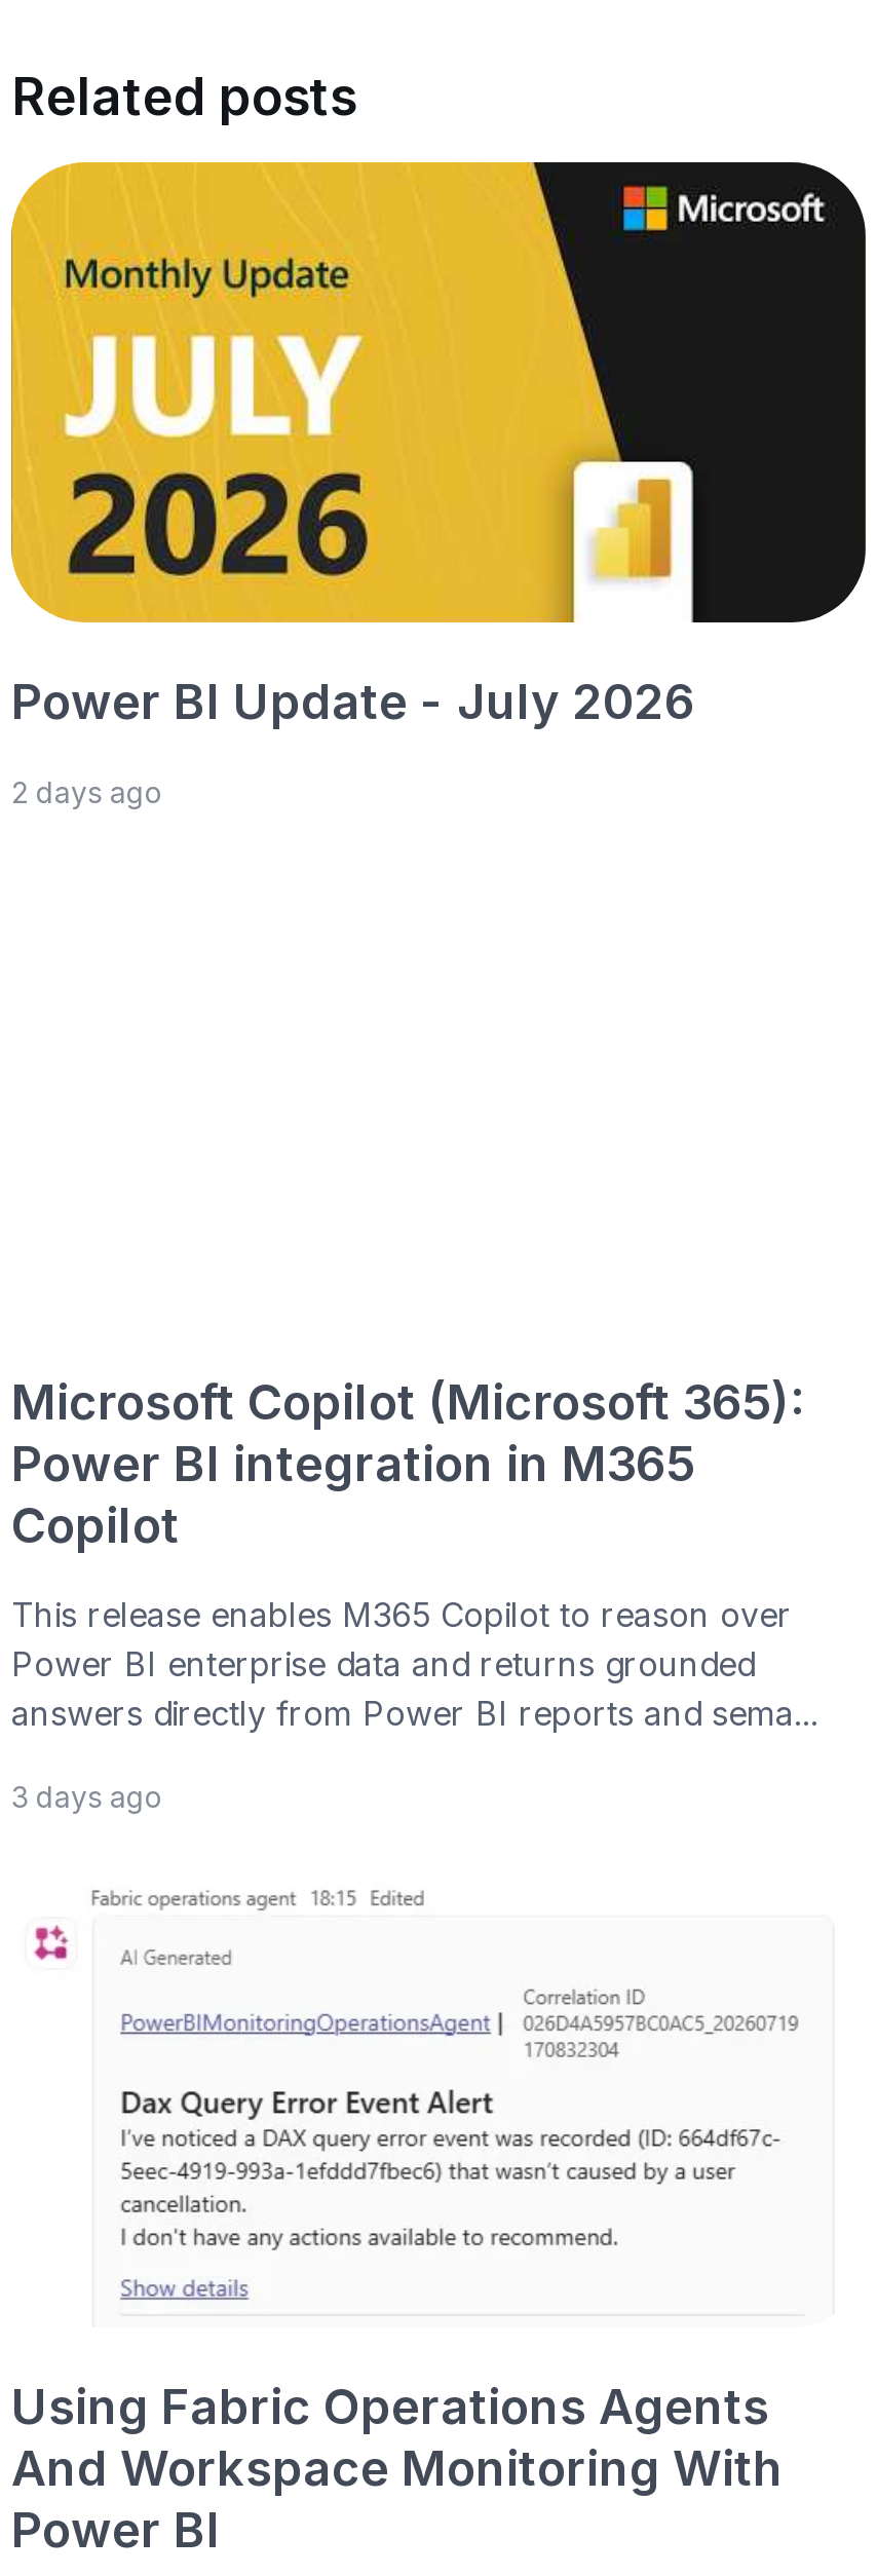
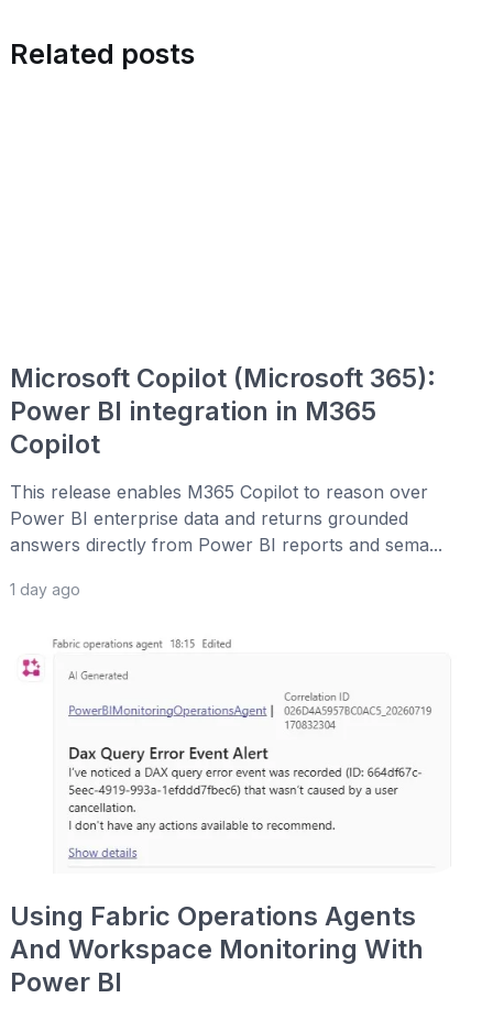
- [image]
- Power BI Update - July 2026
- 2 days ago

- 3 days ago
+ 1 day ago
